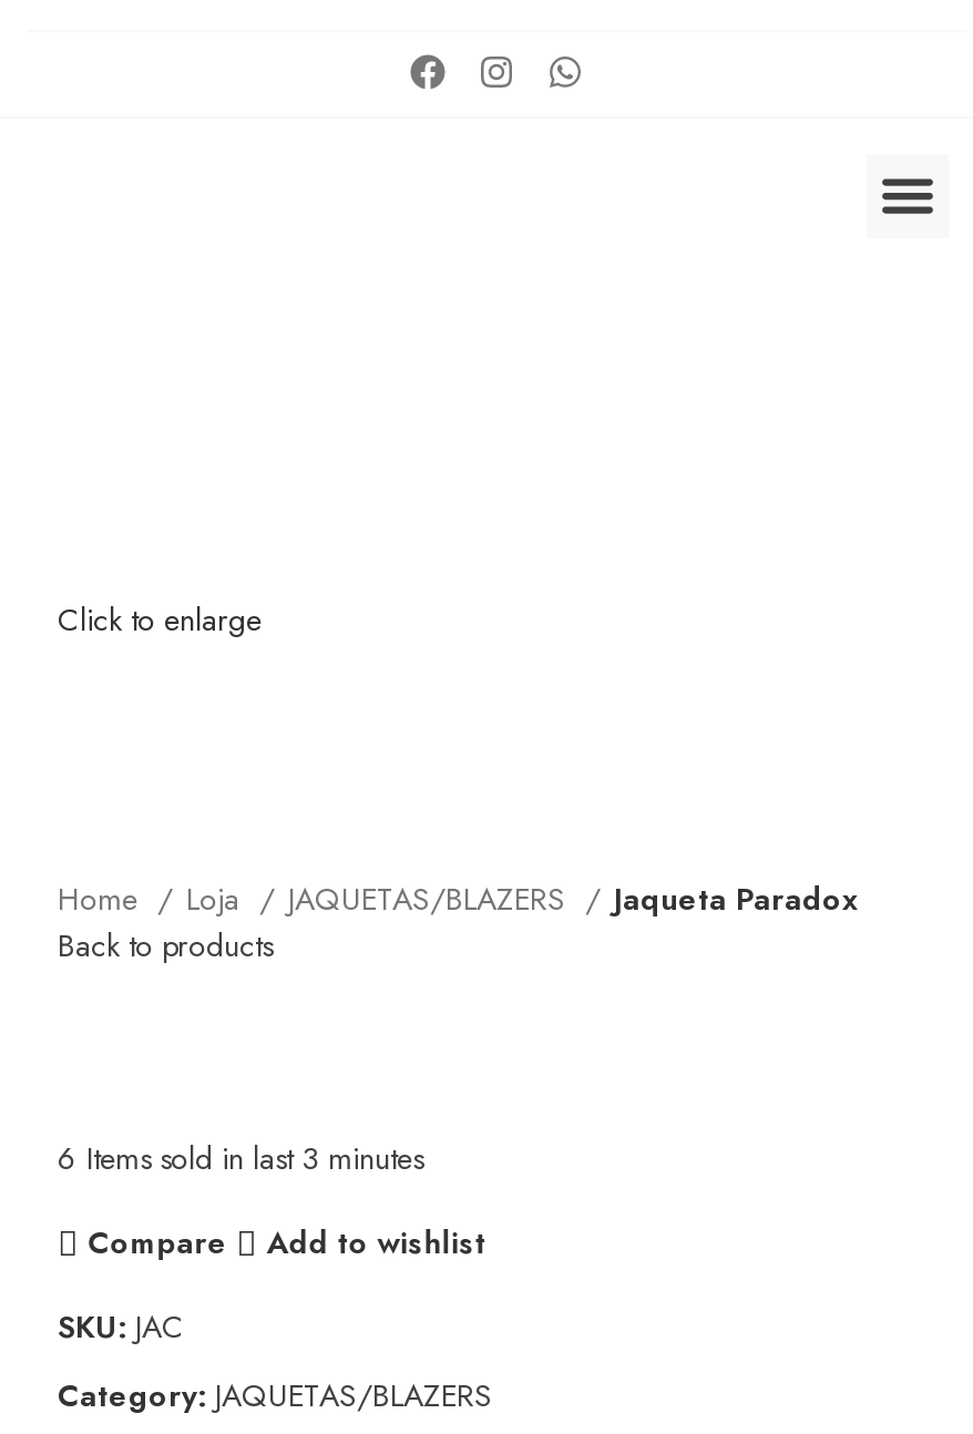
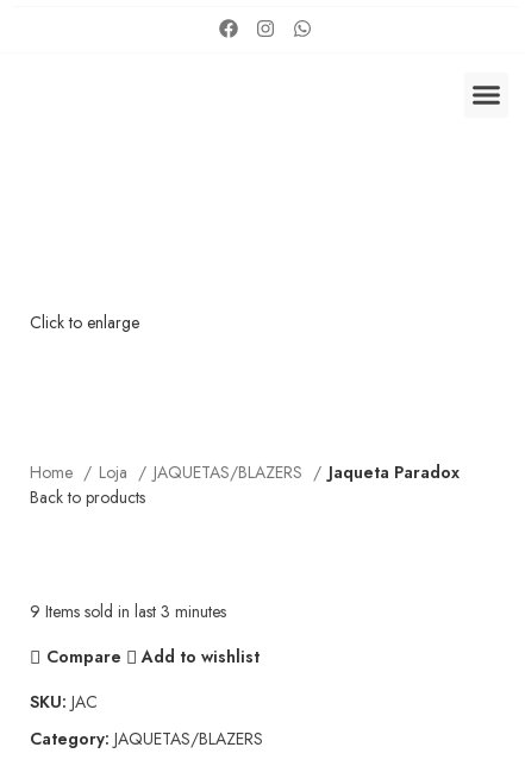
- 6 Items sold in last 3 minutes
+ 9 Items sold in last 3 minutes
